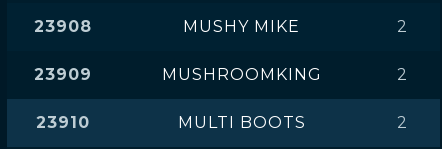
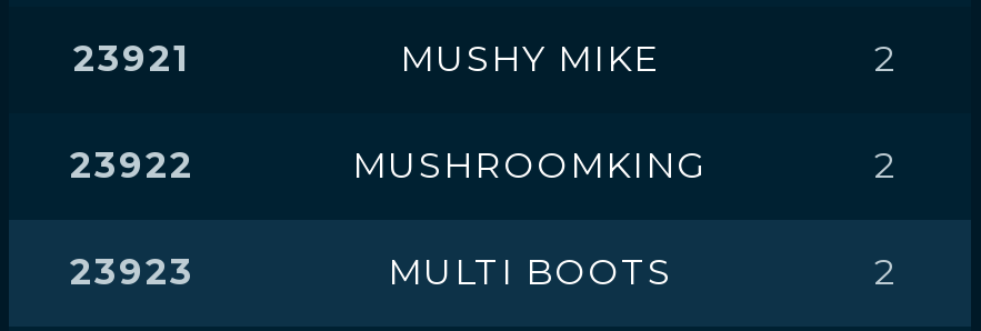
- 23908
+ 23921

- 23909
+ 23922

- 23910
+ 23923
